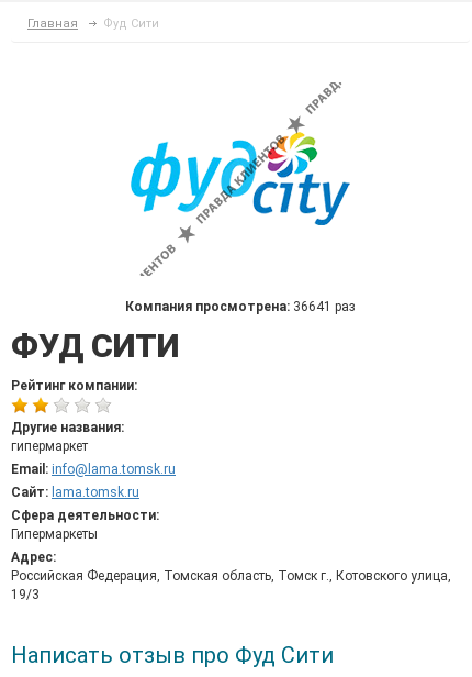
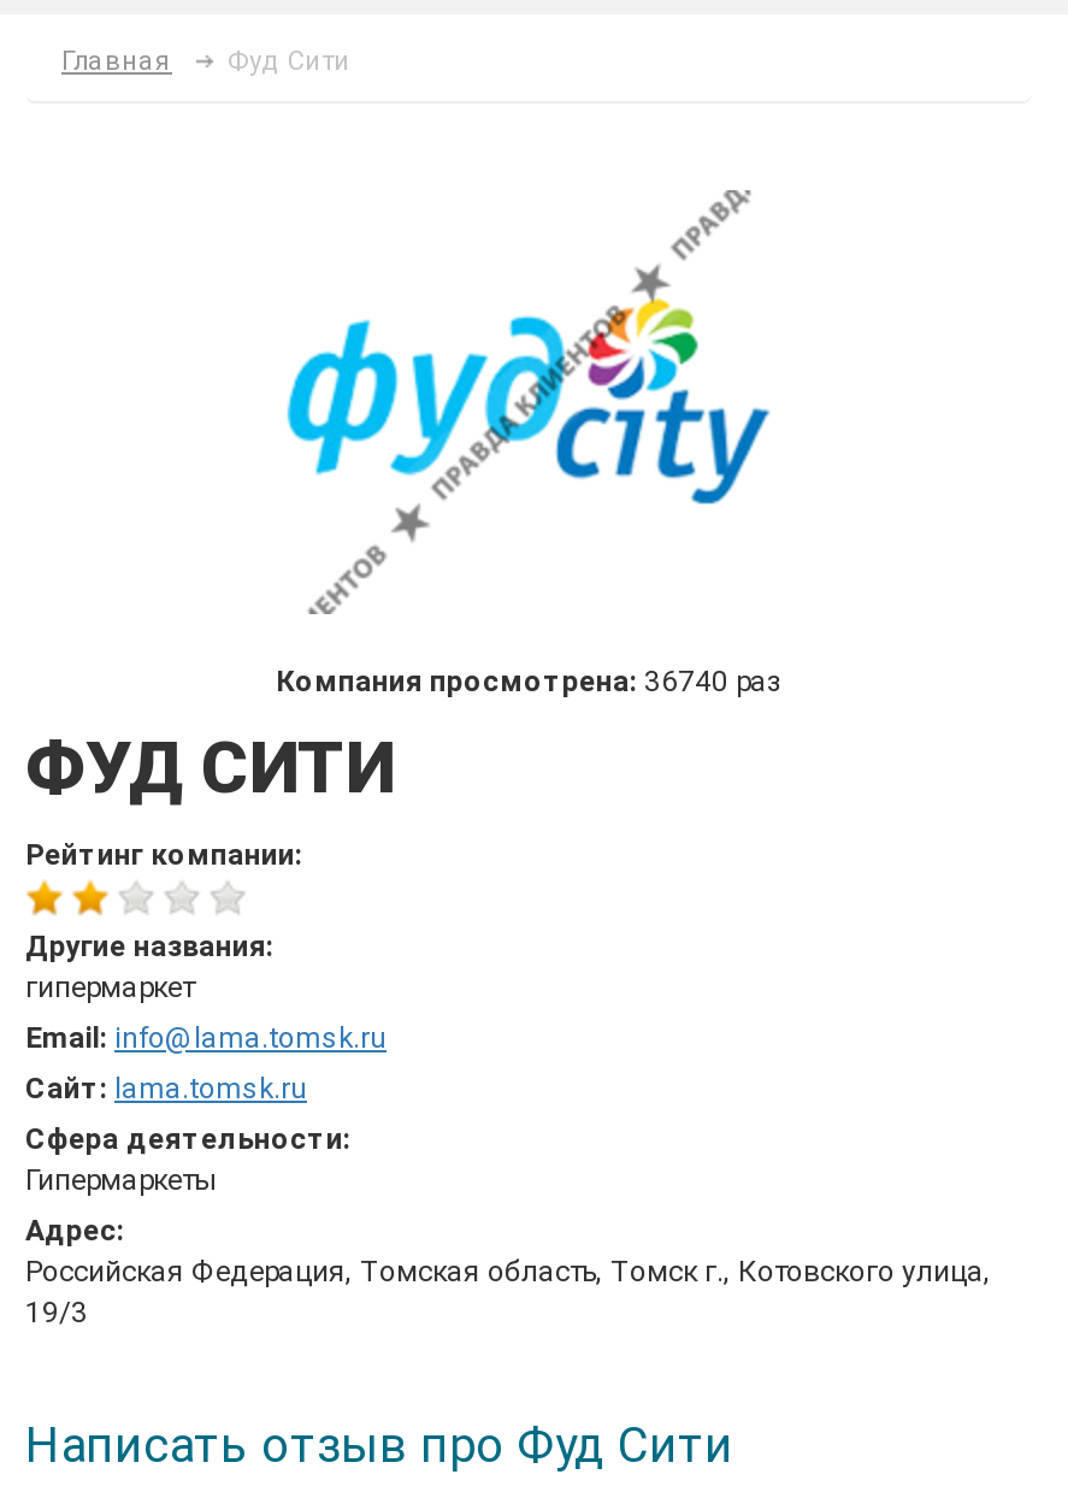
- Компания просмотрена: 36641 раз
+ Компания просмотрена: 36740 раз
